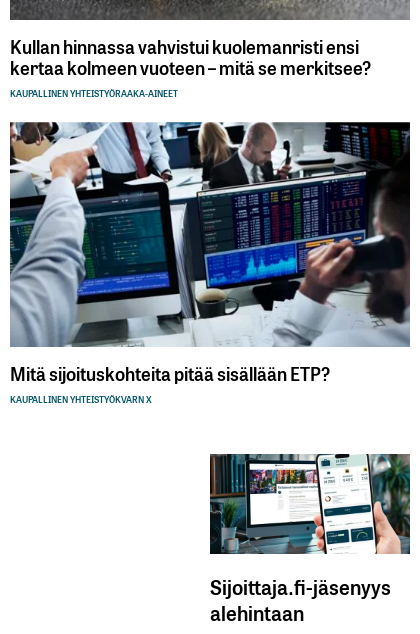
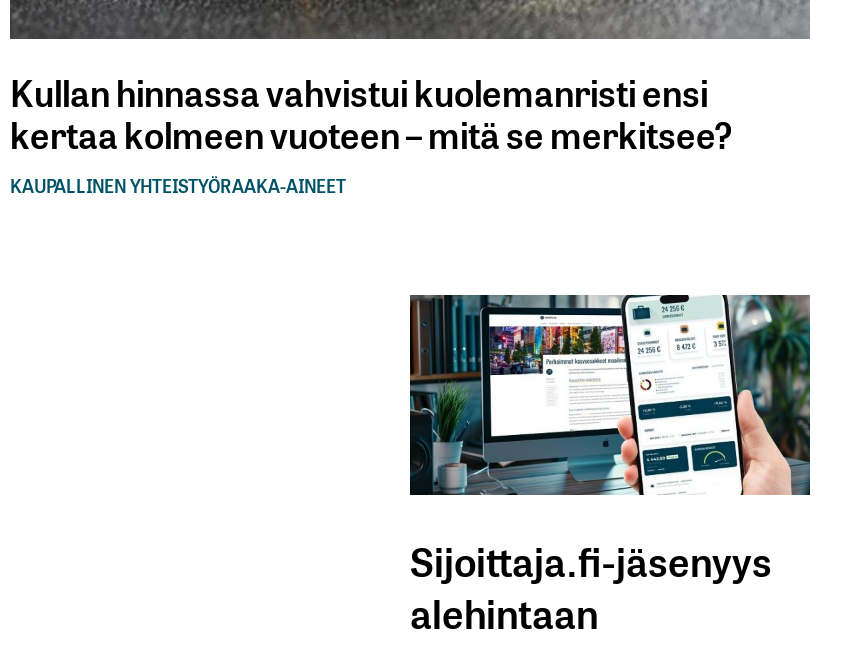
- [image]
- Mitä sijoituskohteita pitää sisällään ETP?
- KAUPALLINEN YHTEISTYÖKVARN X
